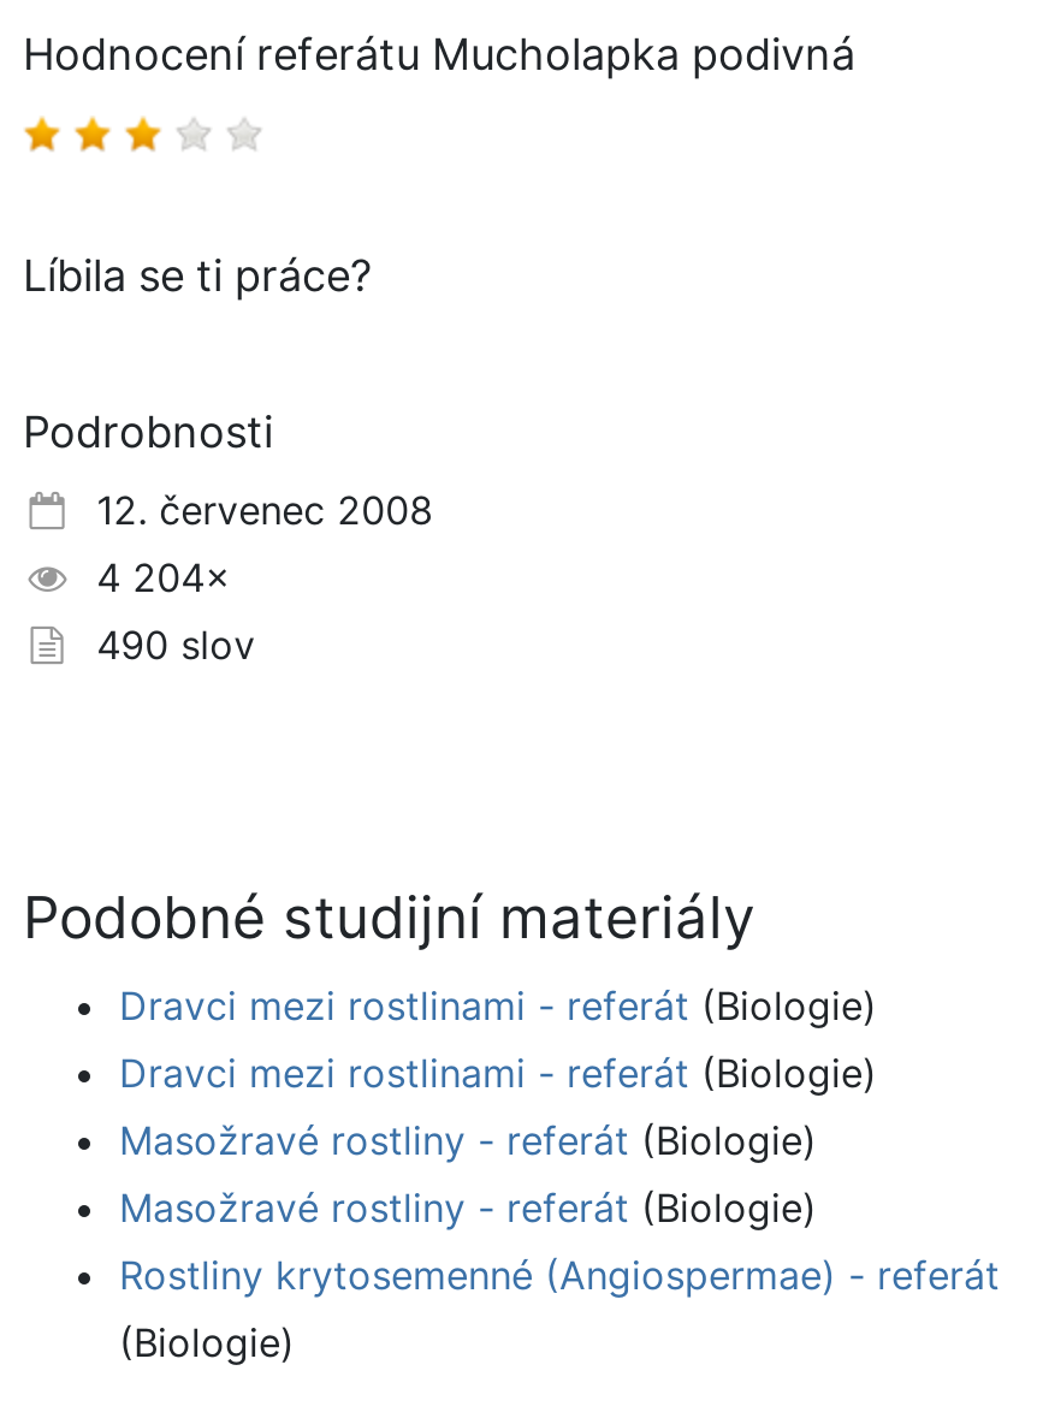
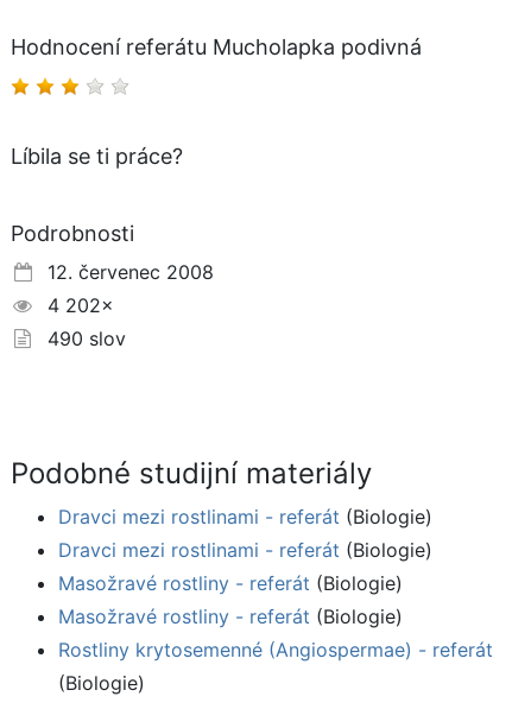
- 4 204×
+ 4 202×
